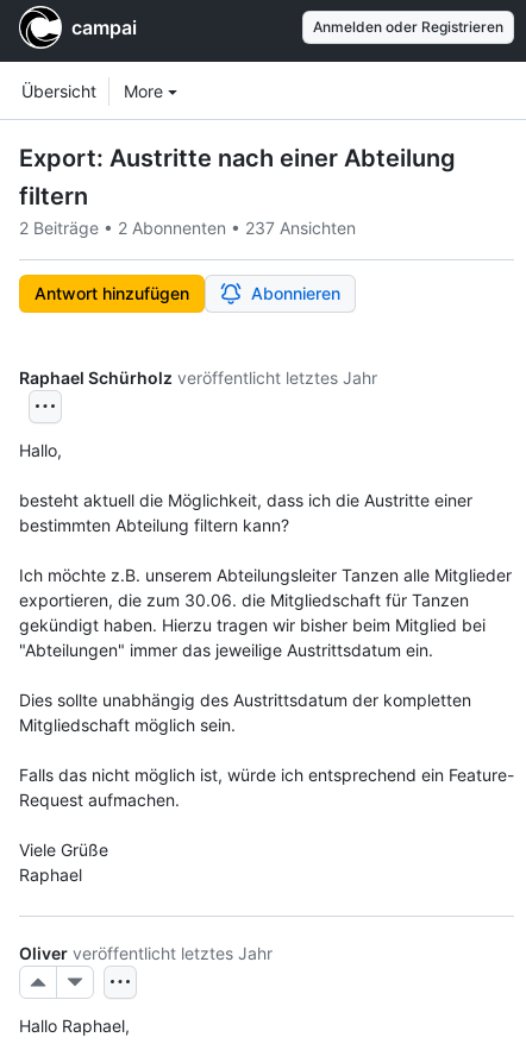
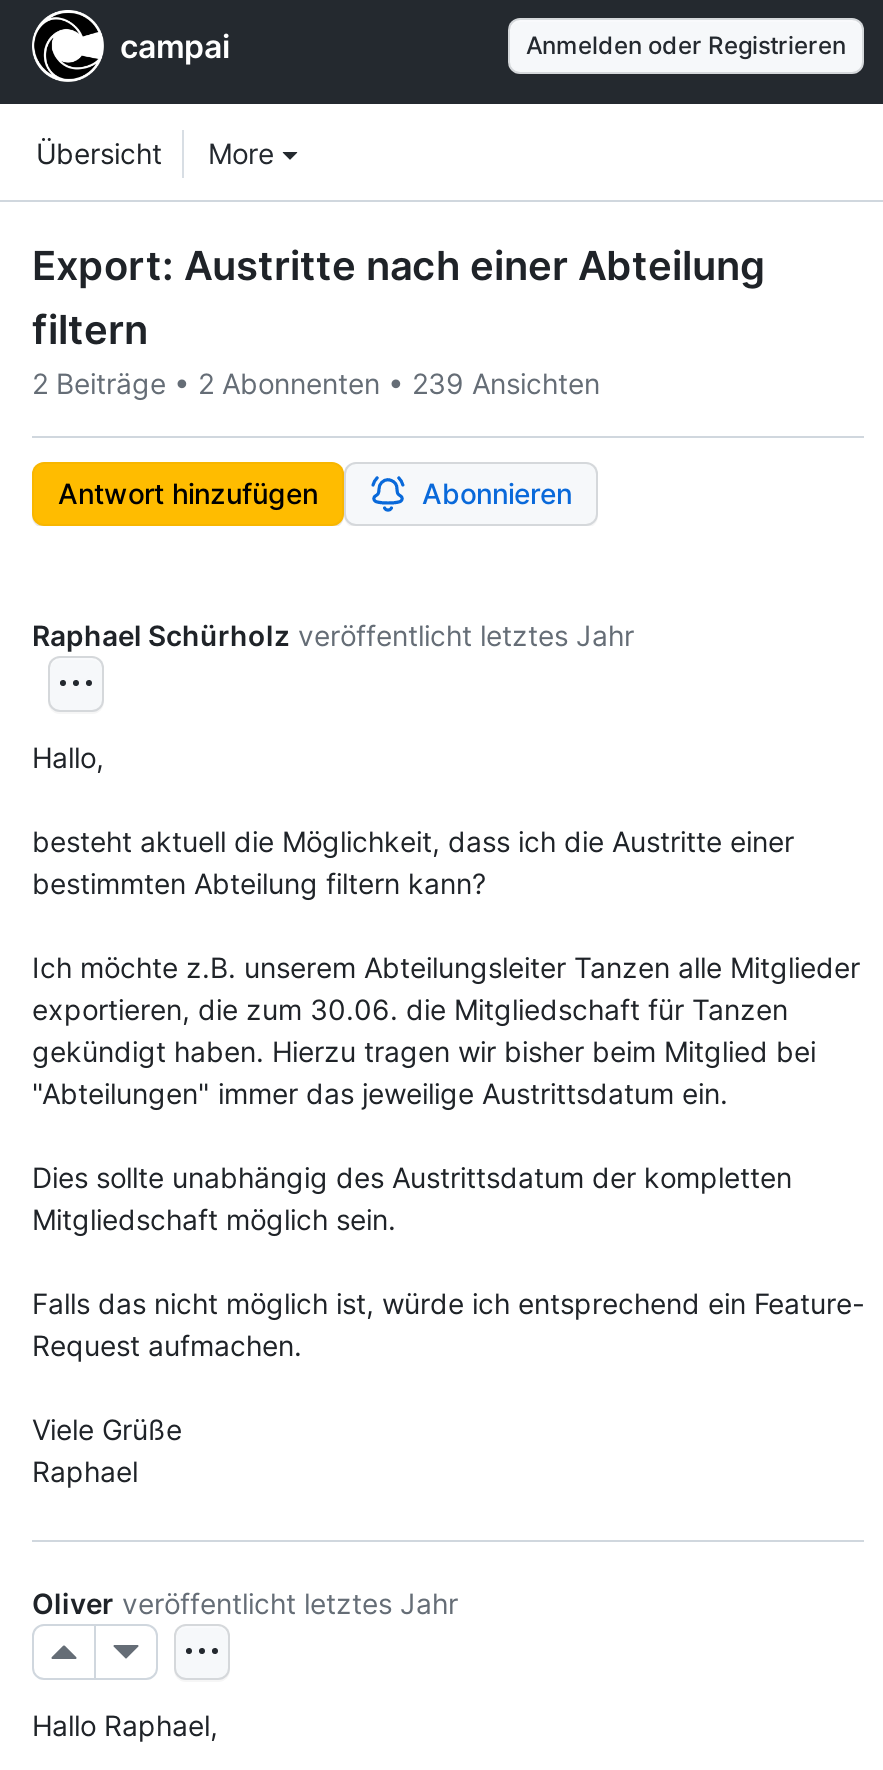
- 2 Beiträge • 2 Abonnenten • 237 Ansichten
+ 2 Beiträge • 2 Abonnenten • 239 Ansichten
